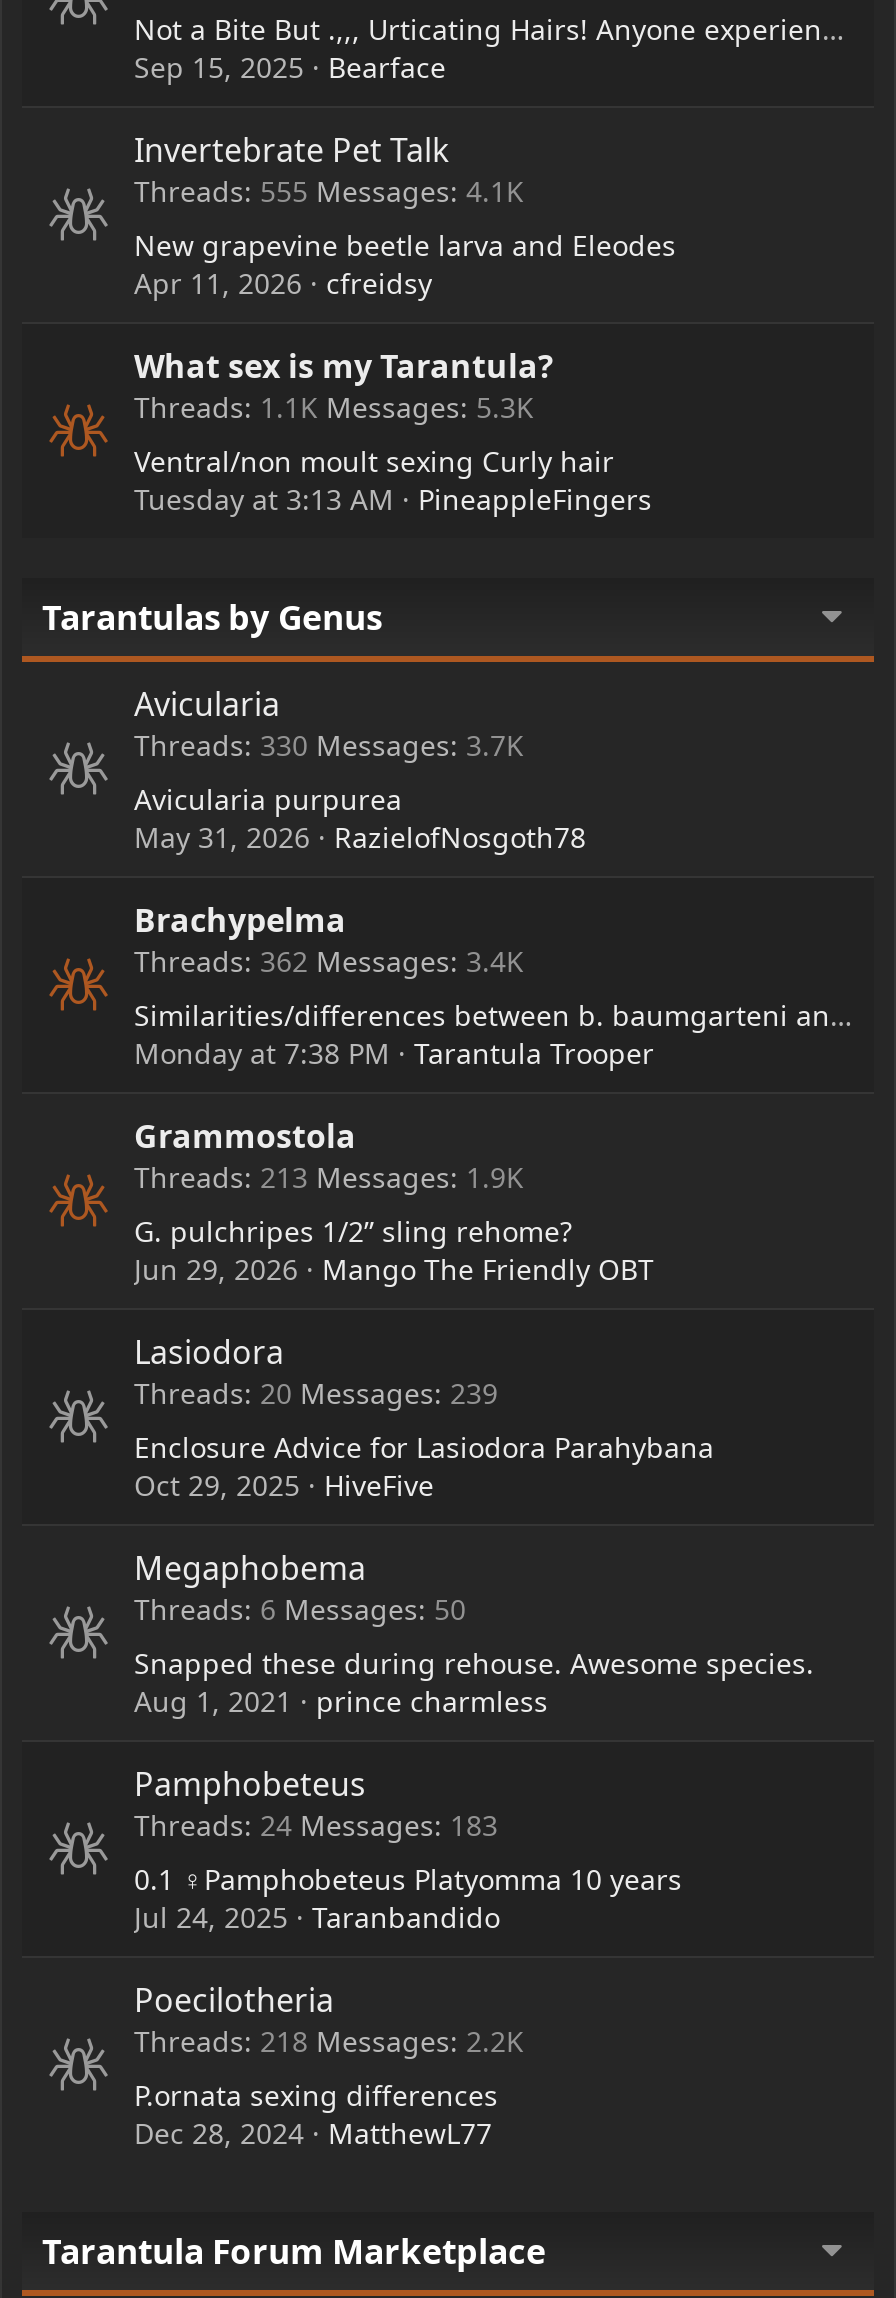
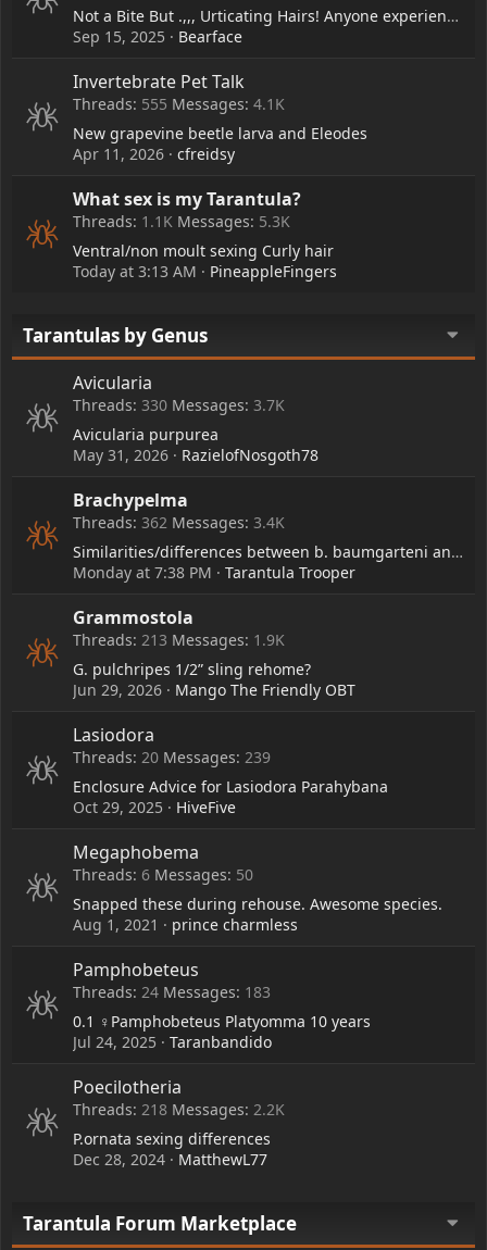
- Tuesday at 3:13 AM PineappleFingers
+ Today at 3:13 AM PineappleFingers
